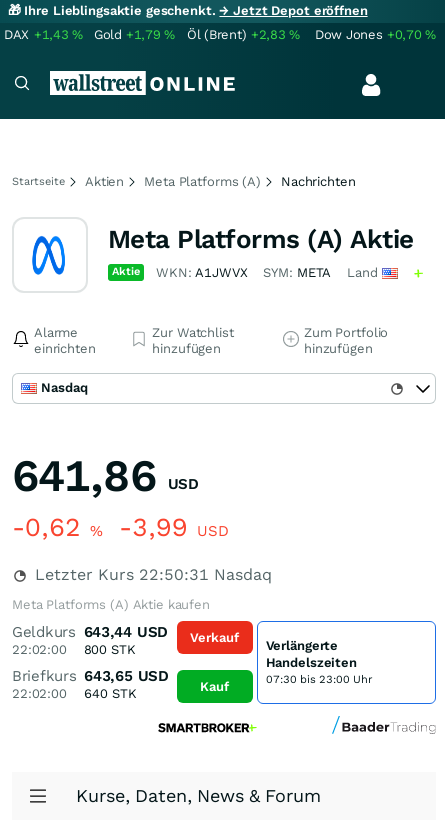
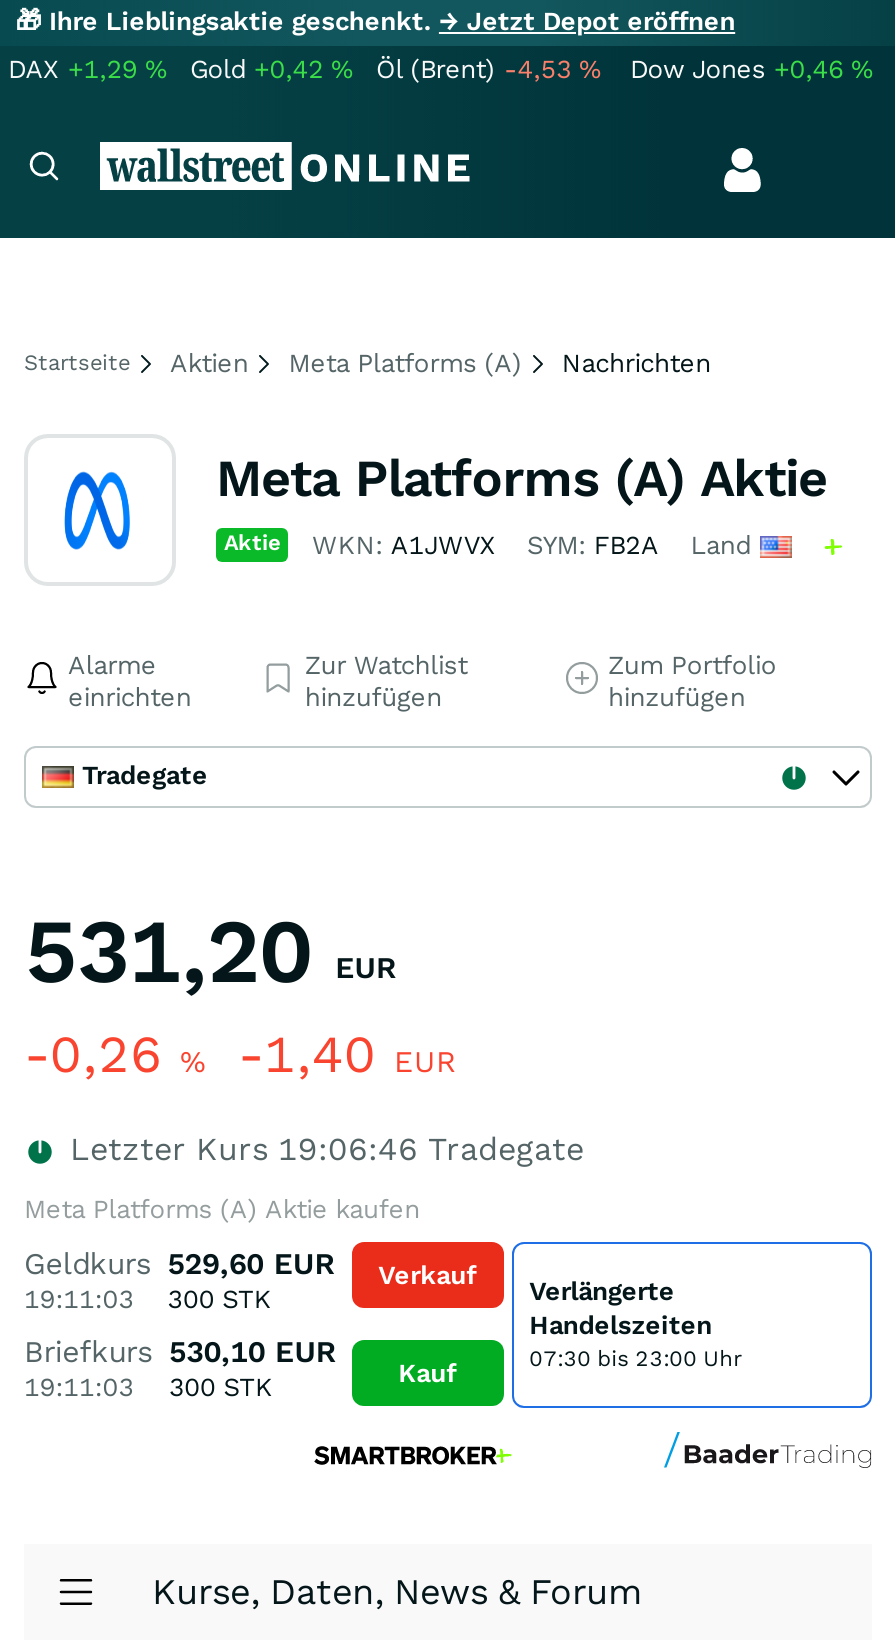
- DAX +1,43%
+ DAX +1,29%

- Gold +1,79%
+ Gold +0,42%

- Öl (Brent) +2,83%
+ Öl (Brent) -4,53%

- Dow Jones +0,70%
+ Dow Jones +0,46%

- SYM: META
+ SYM: FB2A

- Nasdaq
+ Tradegate

- 641,86
- USD
+ 531,20
+ EUR

- -0,62% -3,99 USD
+ -0,26% -1,40 EUR

- Letzter Kurs 22:50:31 Nasdaq
+ Letzter Kurs 19:06:46 Tradegate

- 643,44 USD
- 800 STK
+ 529,60 EUR
+ 300 STK

- 22:02:00
+ 19:11:03

- 643,65 USD
- 640 STK
+ 530,10 EUR
+ 300 STK

- 22:02:00
+ 19:11:03
